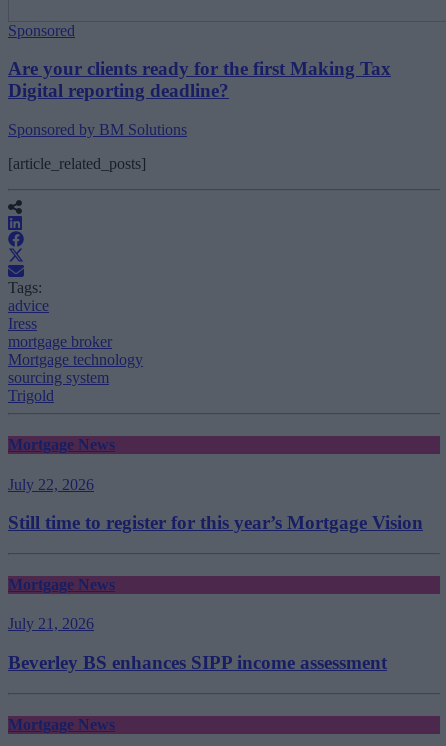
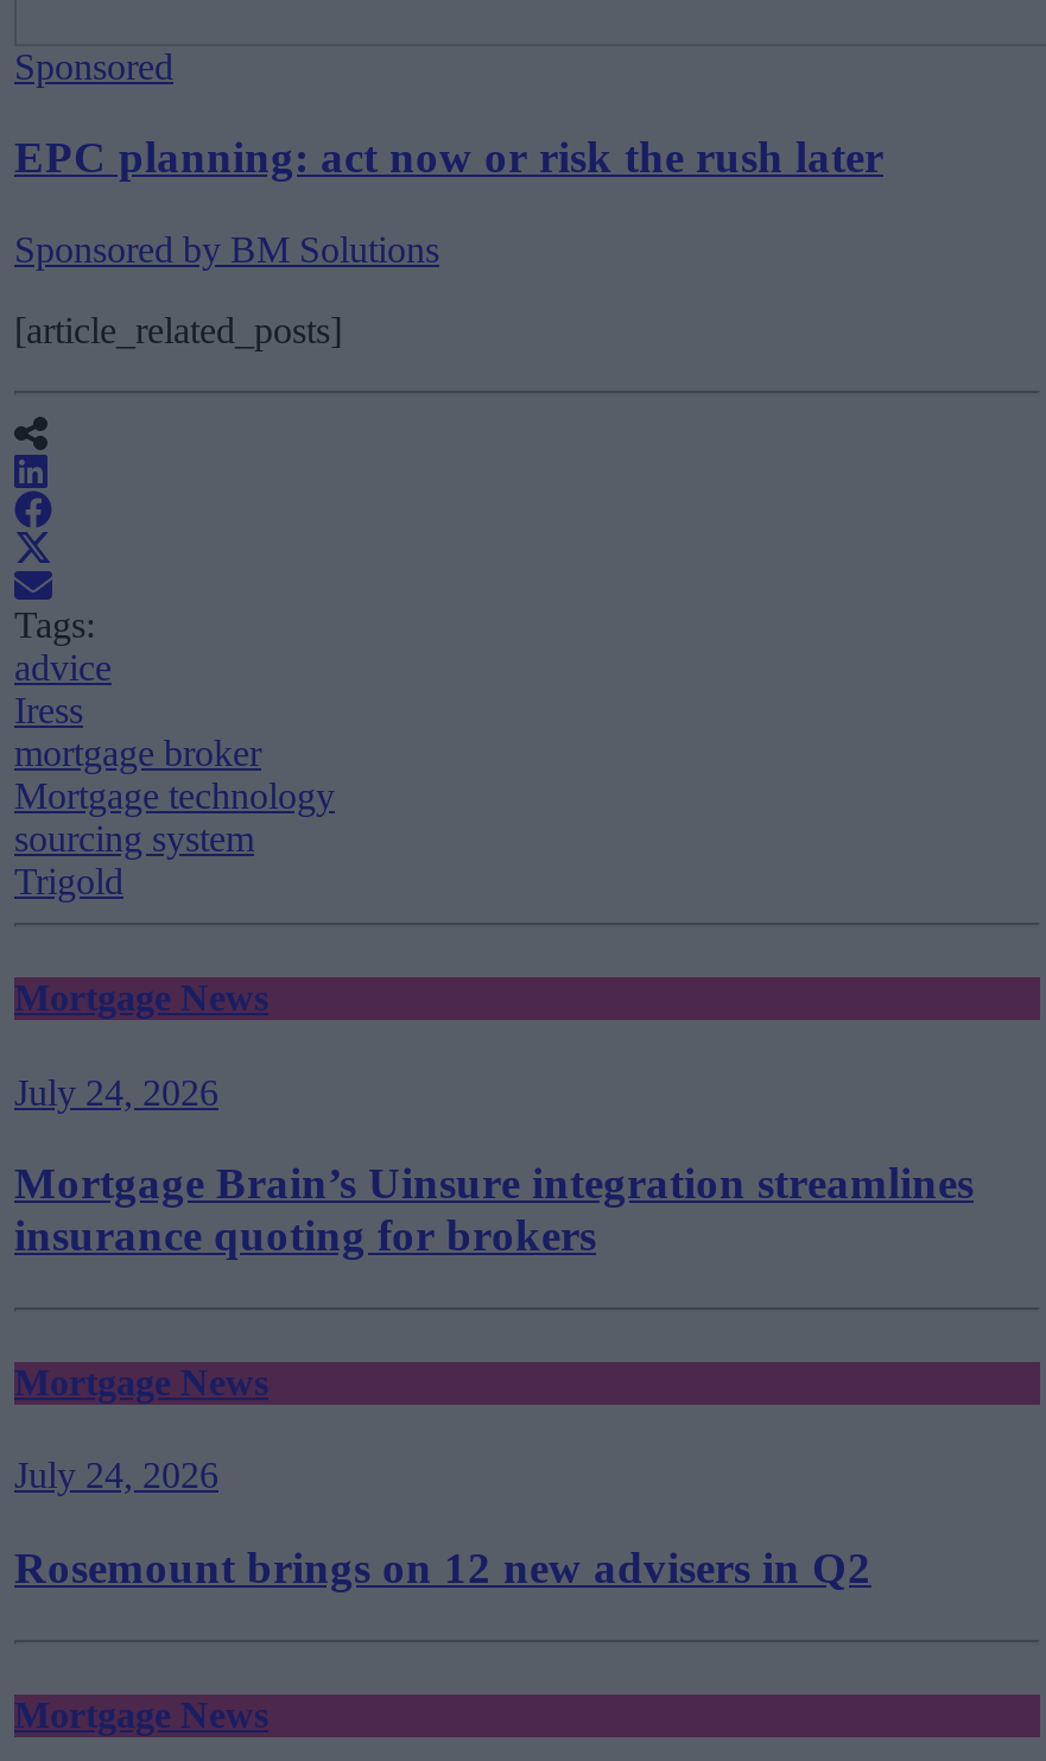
- Are your clients ready for the first Making Tax
- Digital reporting deadline?
+ EPC planning: act now or risk the rush later

moved up: Sponsored by BM Solutions | [article_related_posts] | Tags: | ... | sourcing system | Trigold

- July 22, 2026
+ July 24, 2026

- Still time to register for this year’s Mortgage Vision
+ Mortgage Brain’s Uinsure integration streamlines
+ insurance quoting for brokers

- July 21, 2026
+ July 24, 2026

- Beverley BS enhances SIPP income assessment
+ Rosemount brings on 12 new advisers in Q2
